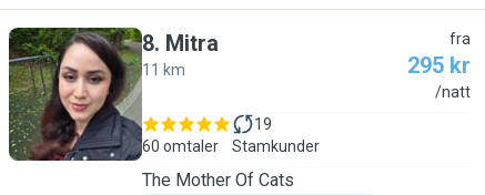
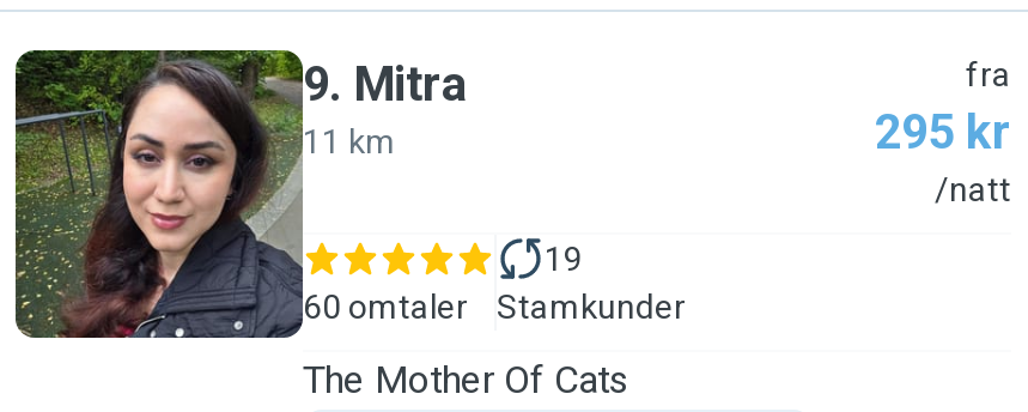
- 8. Mitra
+ 9. Mitra
